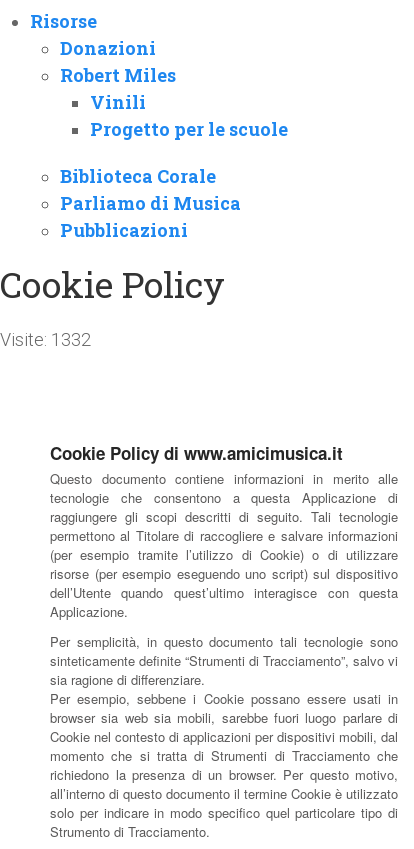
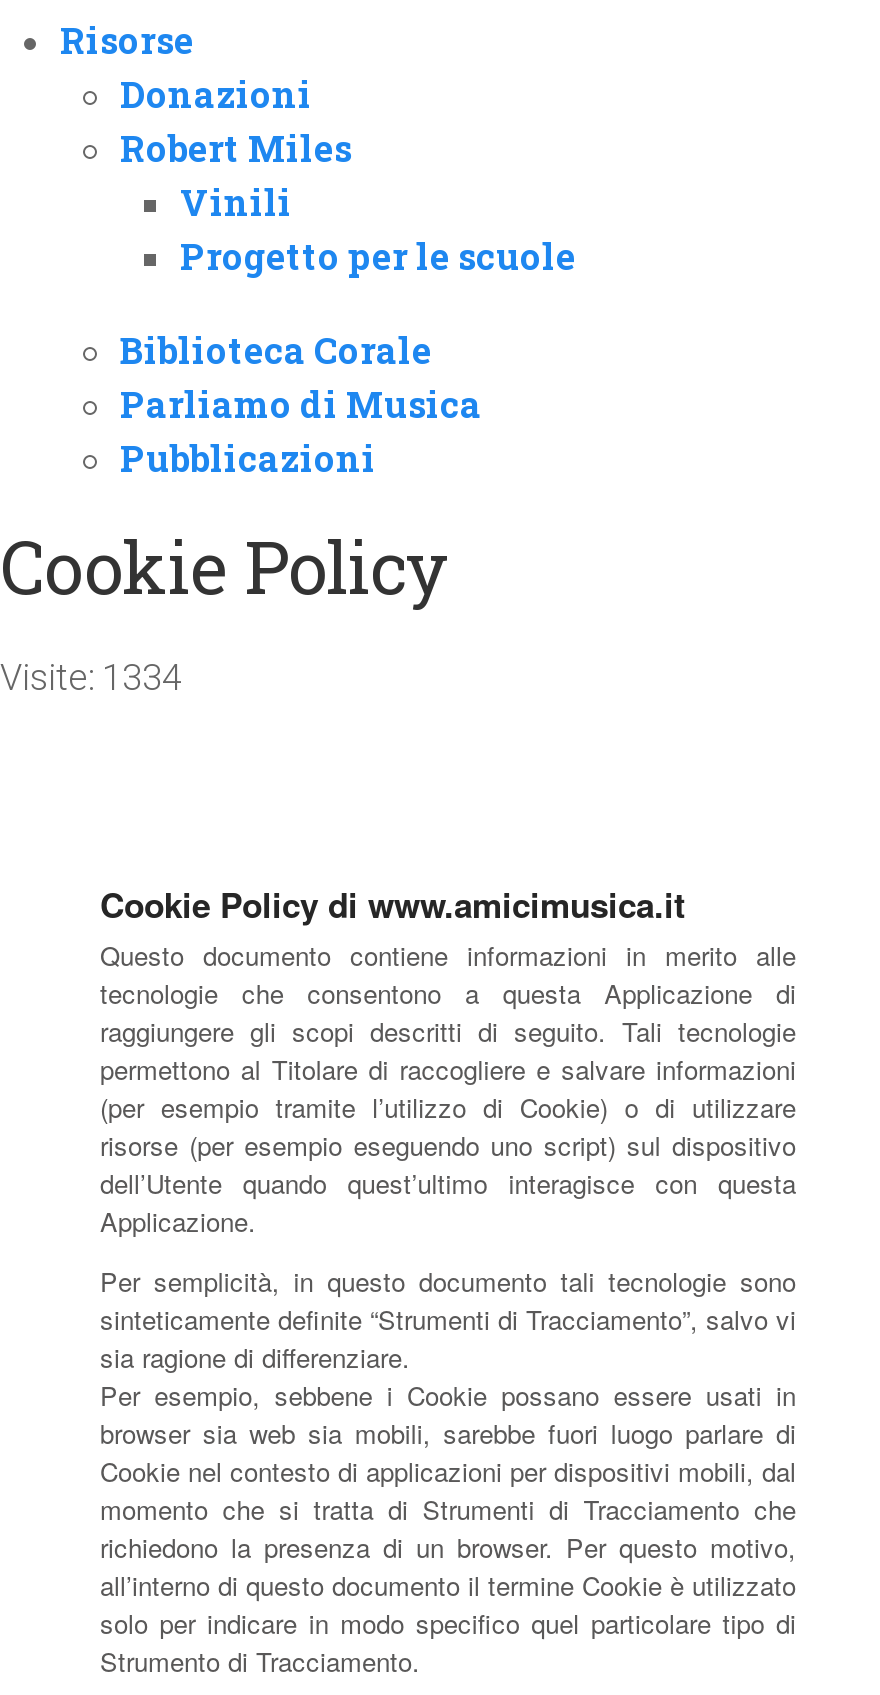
- Visite: 1332
+ Visite: 1334
